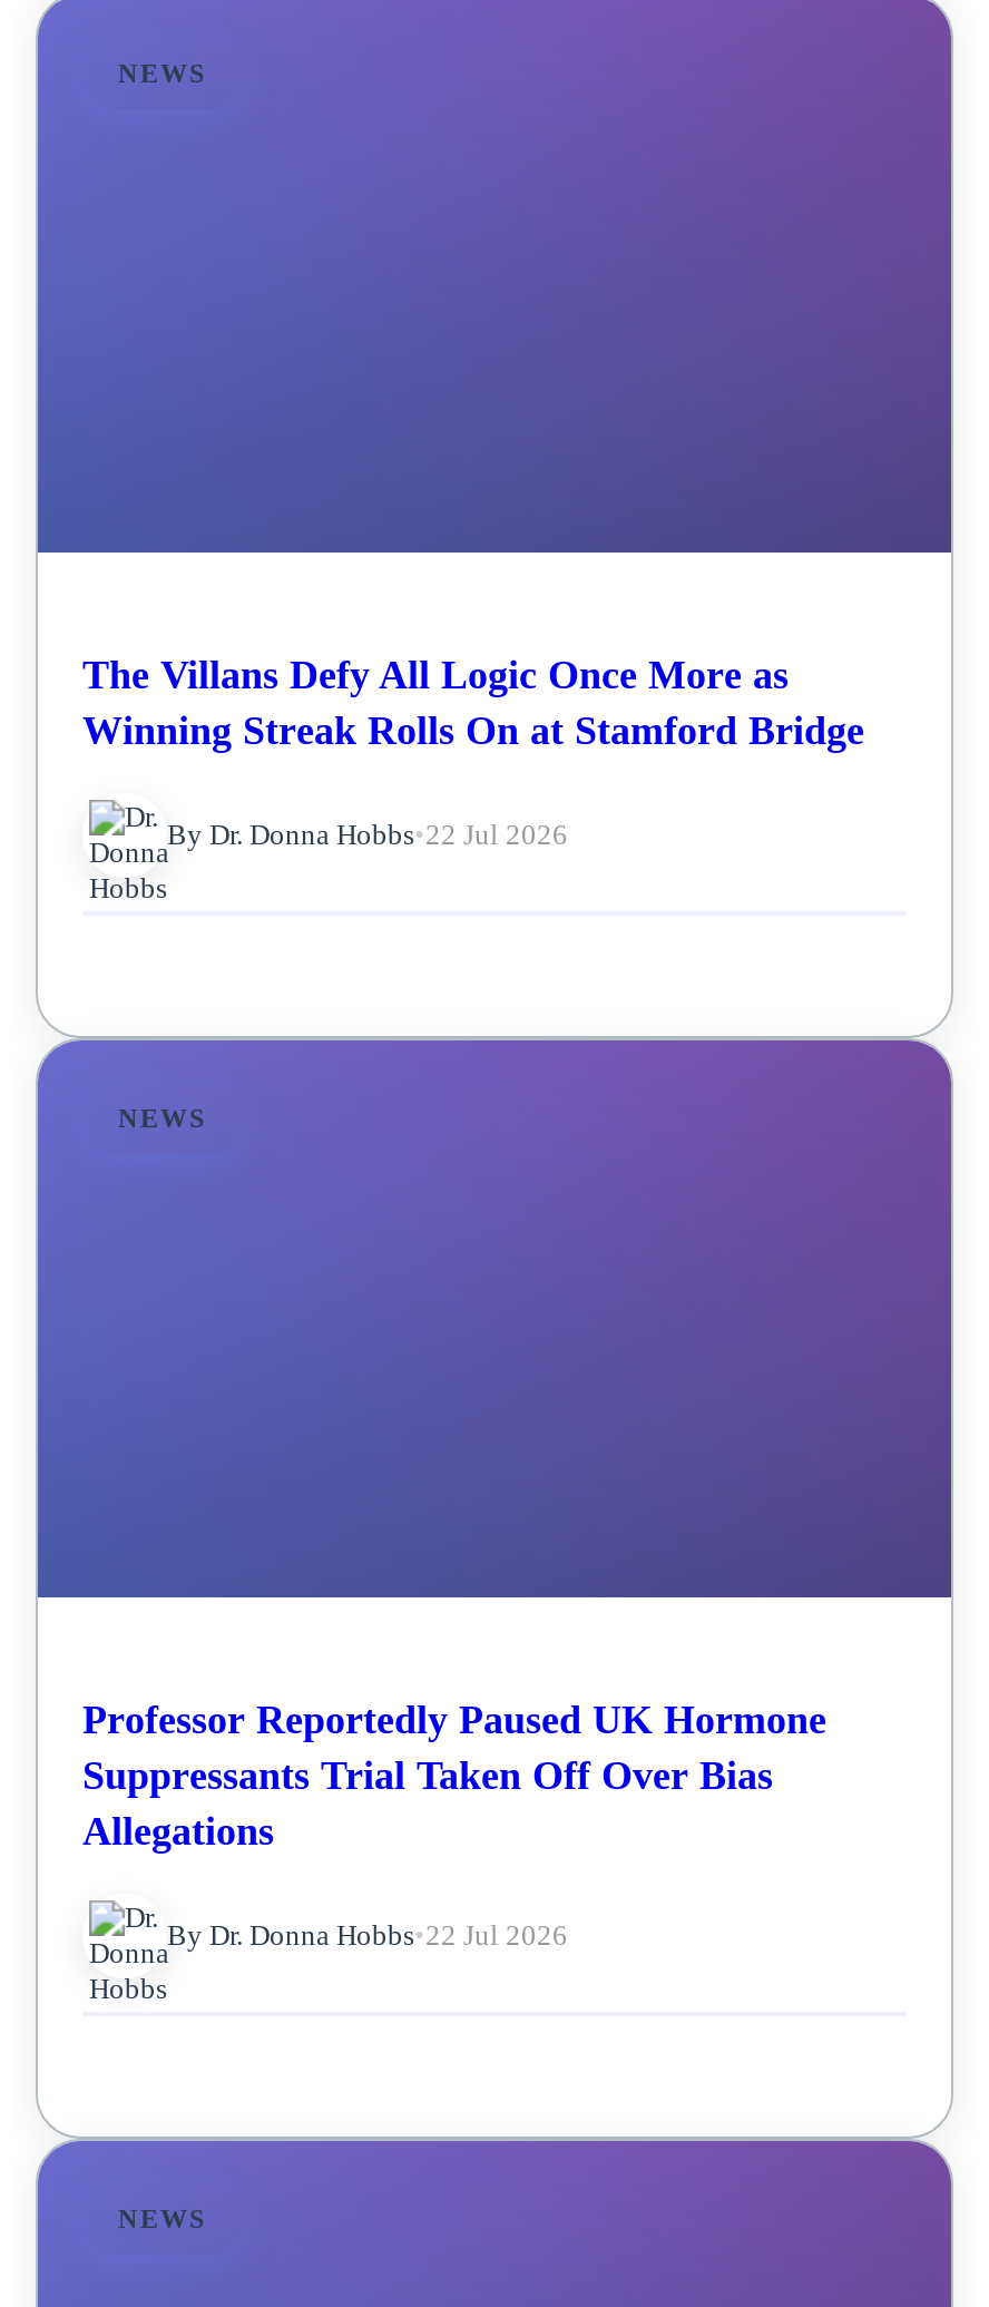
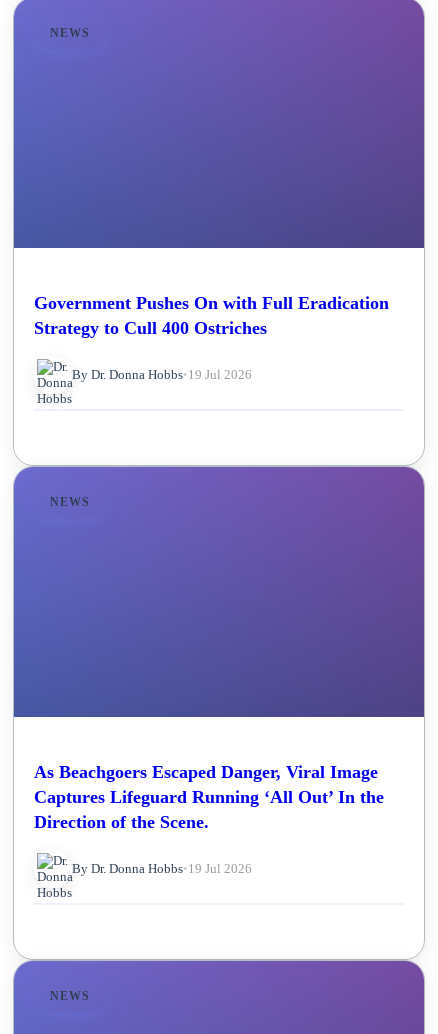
- The Villans Defy All Logic Once More as
- Winning Streak Rolls On at Stamford Bridge
+ Government Pushes On with Full Eradication
+ Strategy to Cull 400 Ostriches

- By Dr. Donna Hobbs • 22 Jul 2026
+ By Dr. Donna Hobbs • 19 Jul 2026

- Professor Reportedly Paused UK Hormone
- Suppressants Trial Taken Off Over Bias
- Allegations
+ As Beachgoers Escaped Danger, Viral Image
+ Captures Lifeguard Running ‘All Out’ In the
+ Direction of the Scene.

- By Dr. Donna Hobbs • 22 Jul 2026
+ By Dr. Donna Hobbs • 19 Jul 2026
